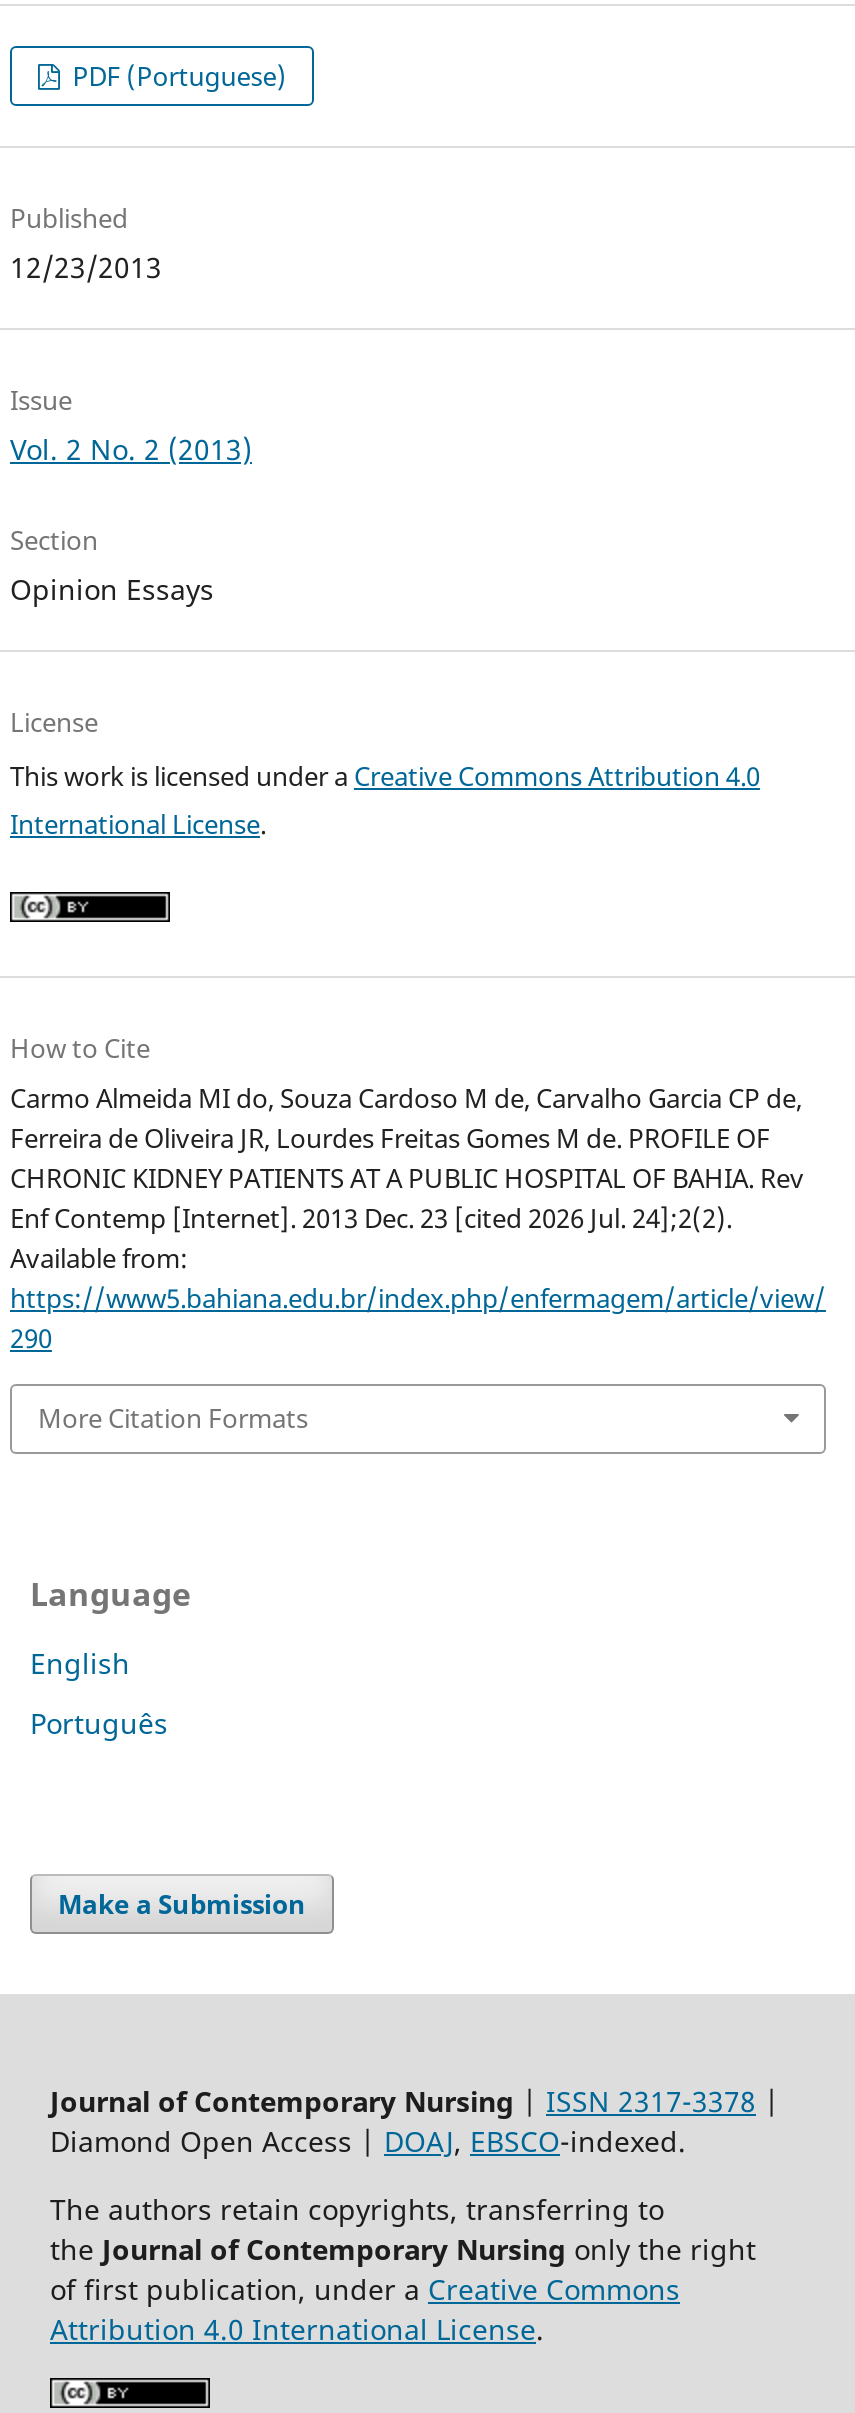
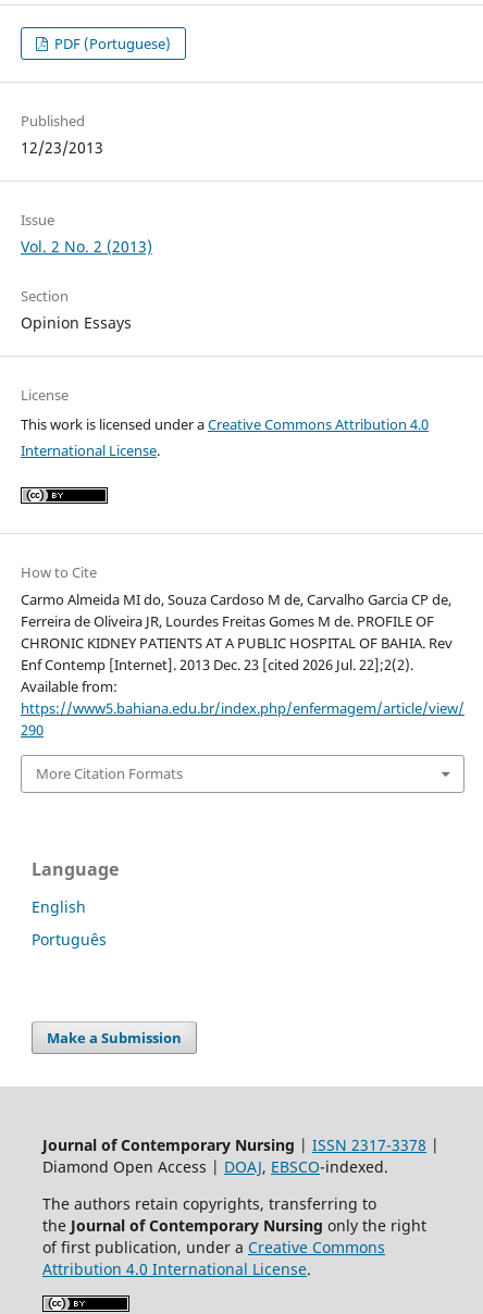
- Enf Contemp [Internet]. 2013 Dec. 23 [cited 2026 Jul. 24];2(2).
+ Enf Contemp [Internet]. 2013 Dec. 23 [cited 2026 Jul. 22];2(2).
